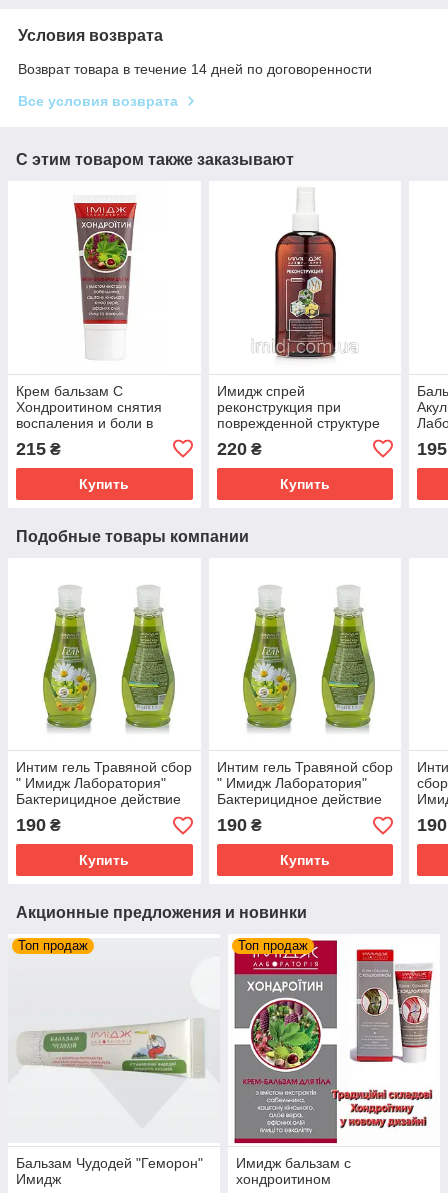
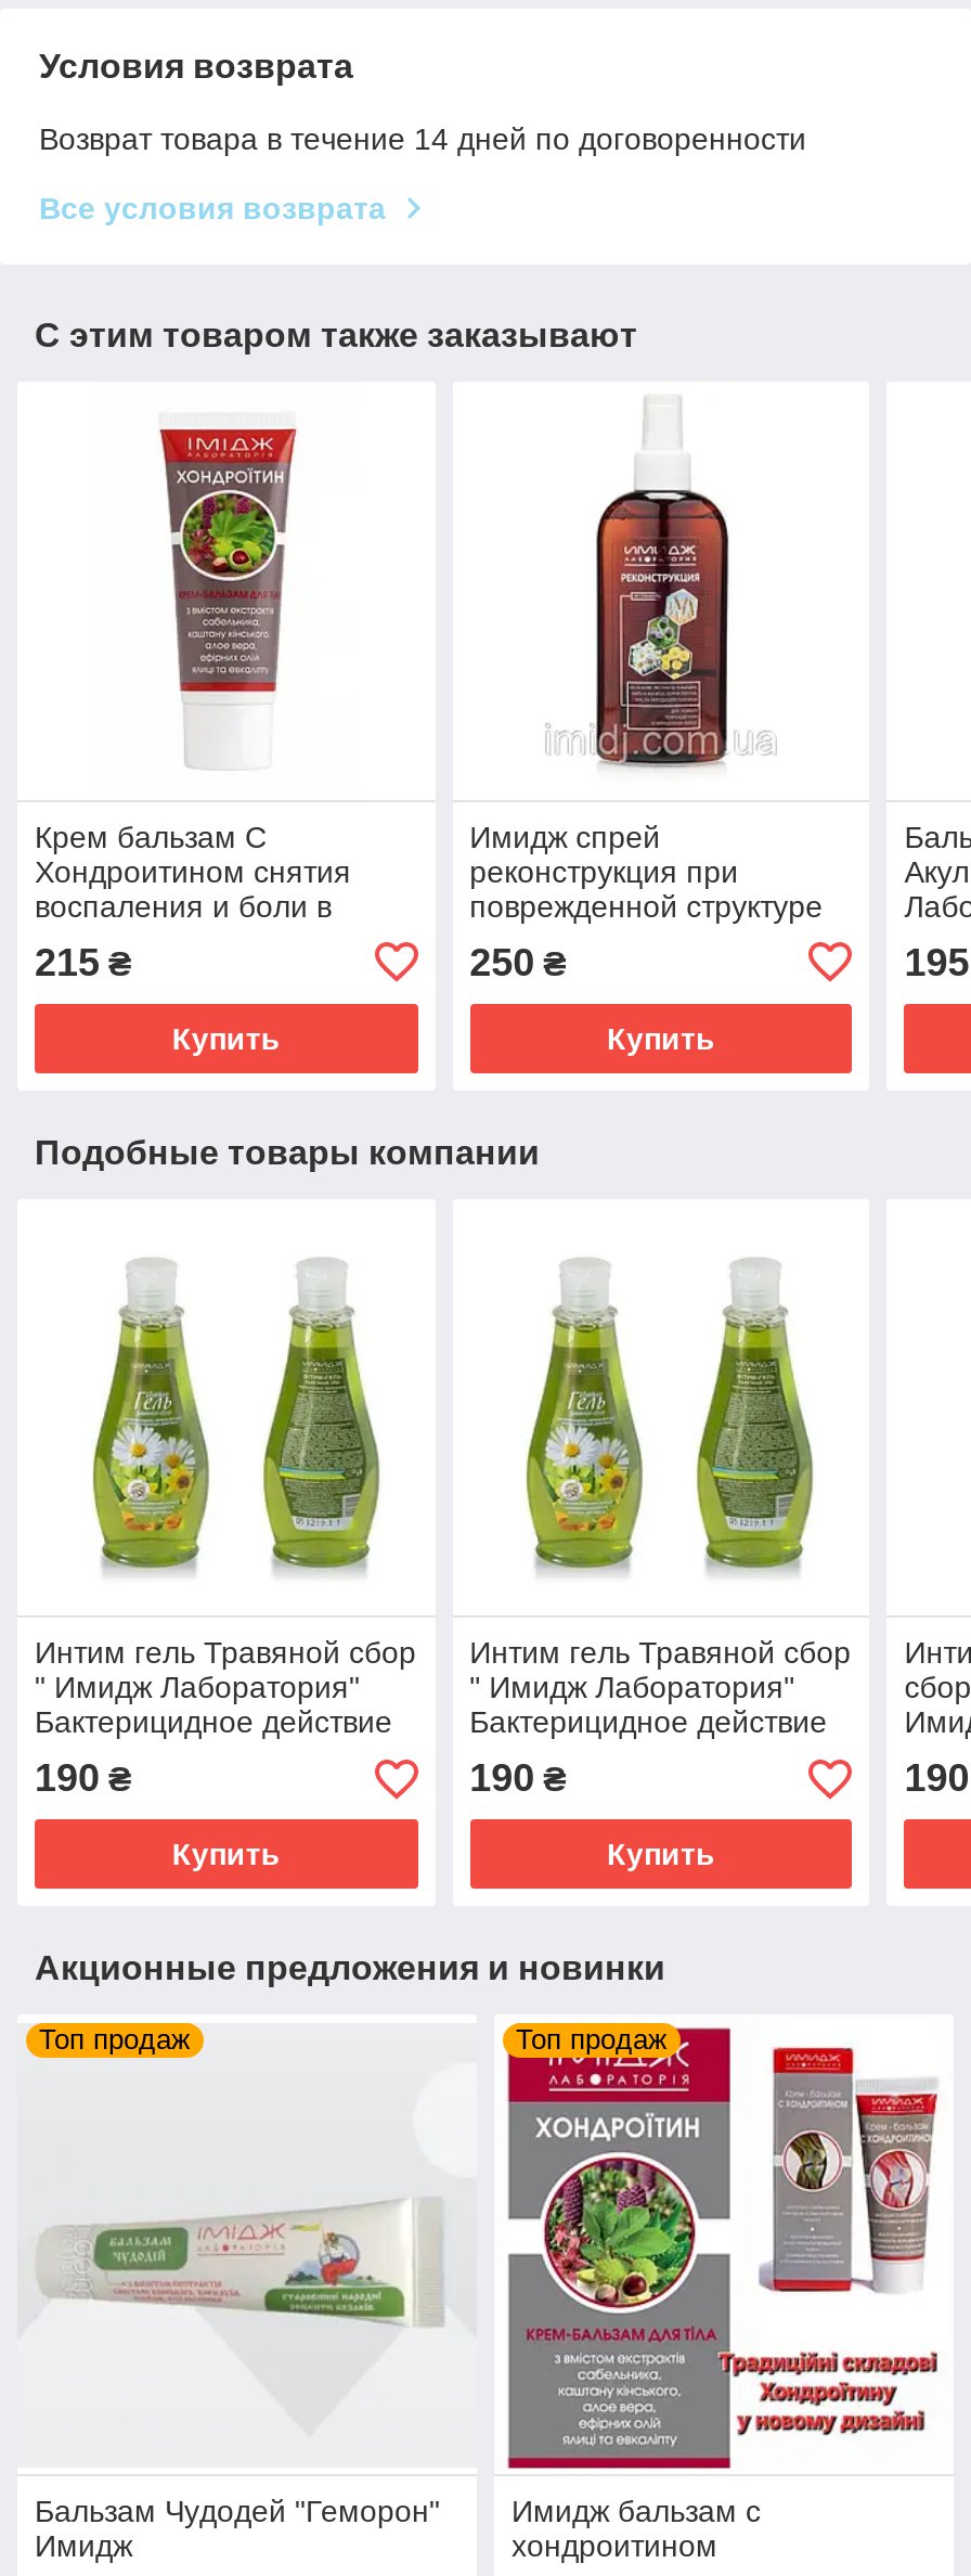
- 220 ₴
+ 250 ₴
